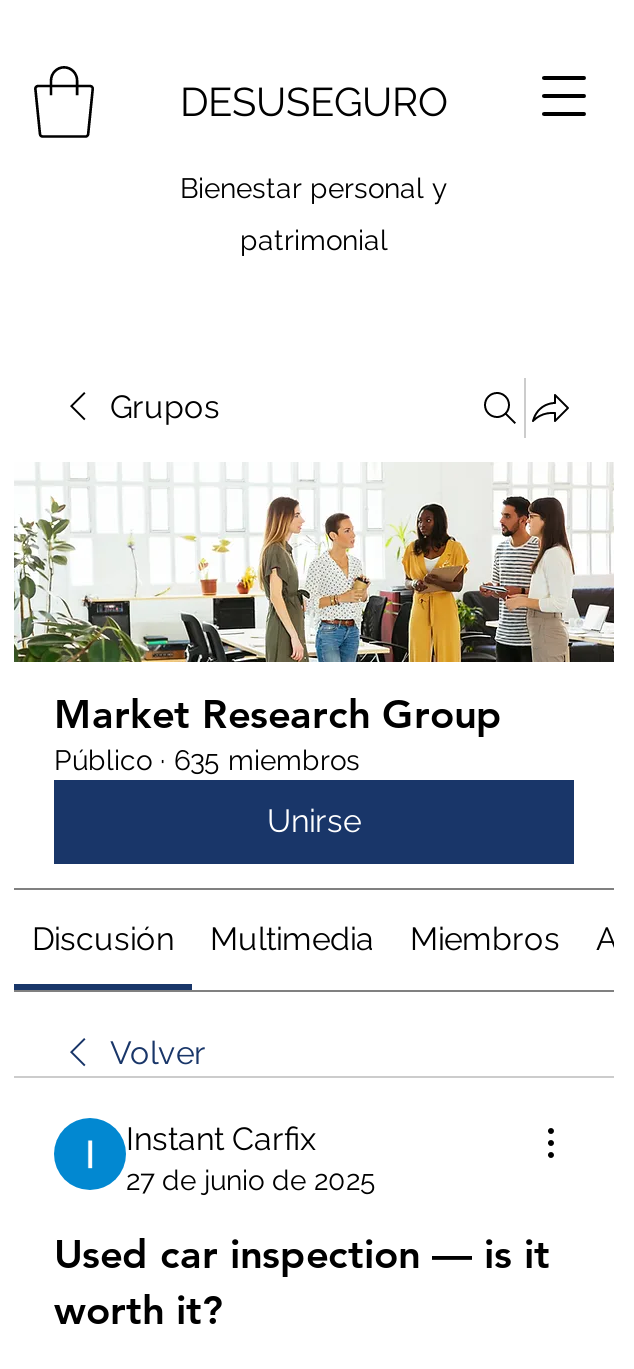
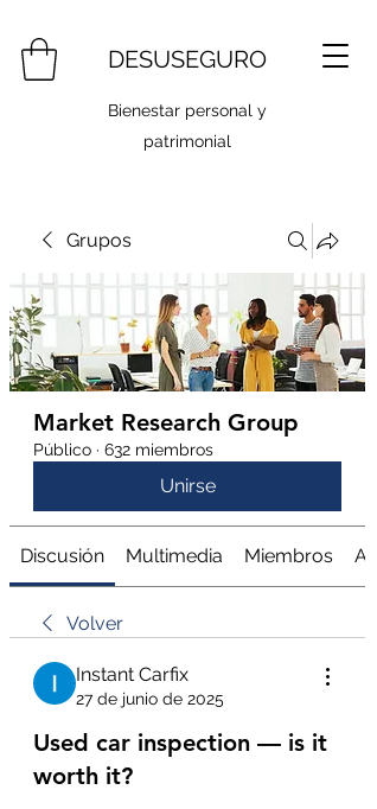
- Público · 635 miembros
+ Público · 632 miembros
